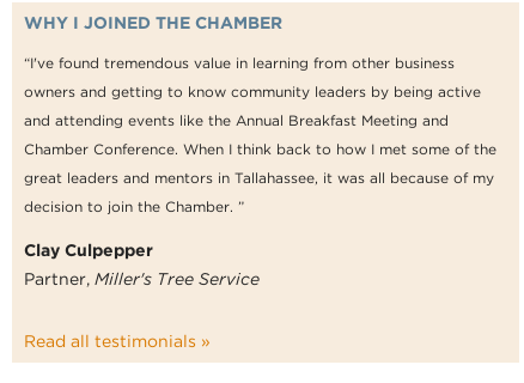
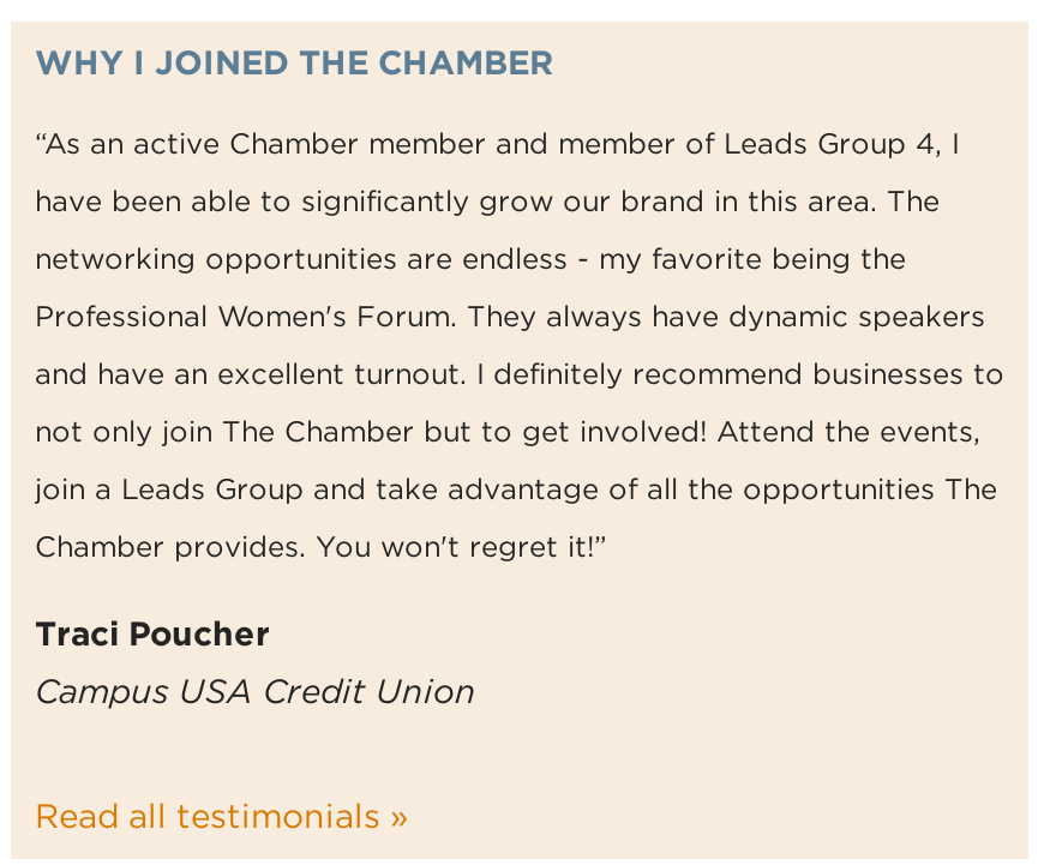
- “I've found tremendous value in learning from other business
- owners and getting to know community leaders by being active
- and attending events like the Annual Breakfast Meeting and
- Chamber Conference. When I think back to how I met some of the
- great leaders and mentors in Tallahassee, it was all because of my
- decision to join the Chamber. ”
- Clay Culpepper
- Partner, Miller's Tree Service
+ “As an active Chamber member and member of Leads Group 4, I
+ have been able to significantly grow our brand in this area. The
+ networking opportunities are endless - my favorite being the
+ Professional Women's Forum. They always have dynamic speakers
+ and have an excellent turnout. I definitely recommend businesses to
+ not only join The Chamber but to get involved! Attend the events,
+ join a Leads Group and take advantage of all the opportunities The
+ Chamber provides. You won't regret it!”
+ Traci Poucher
+ Campus USA Credit Union
